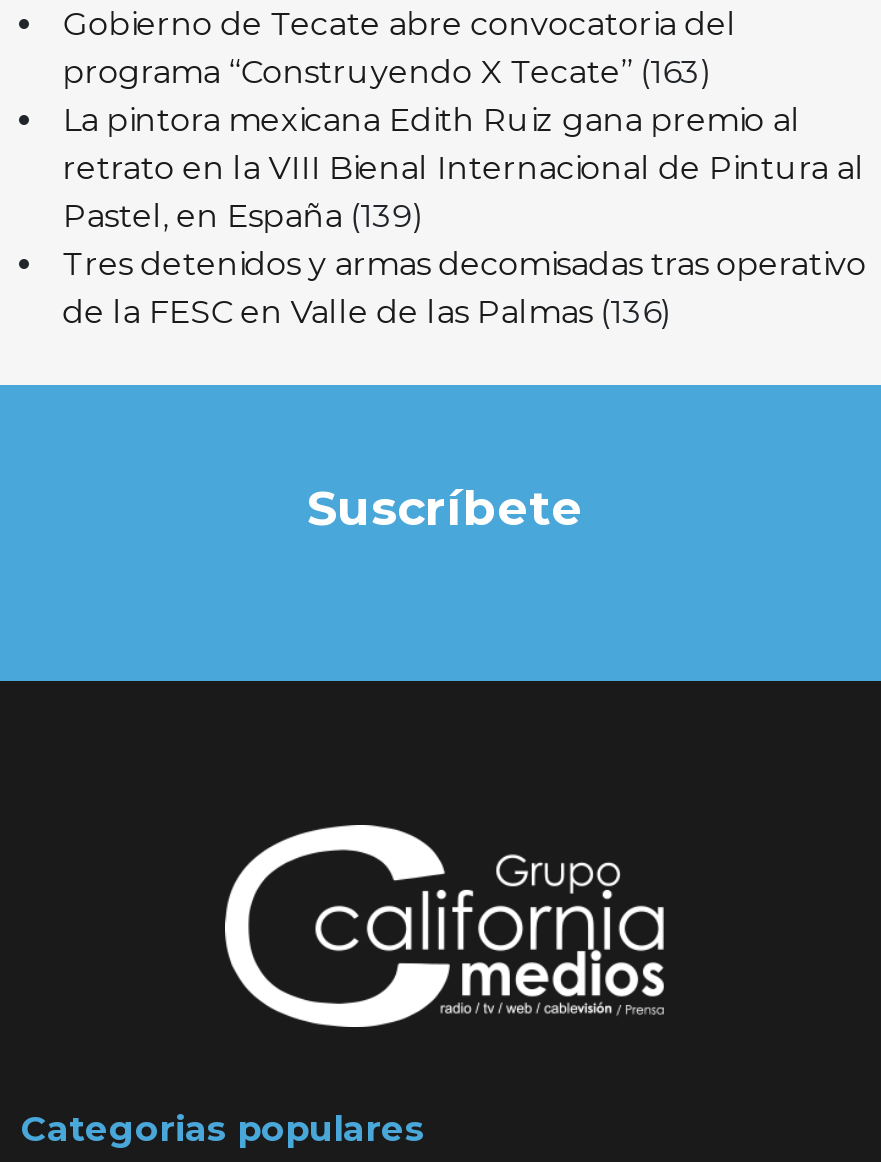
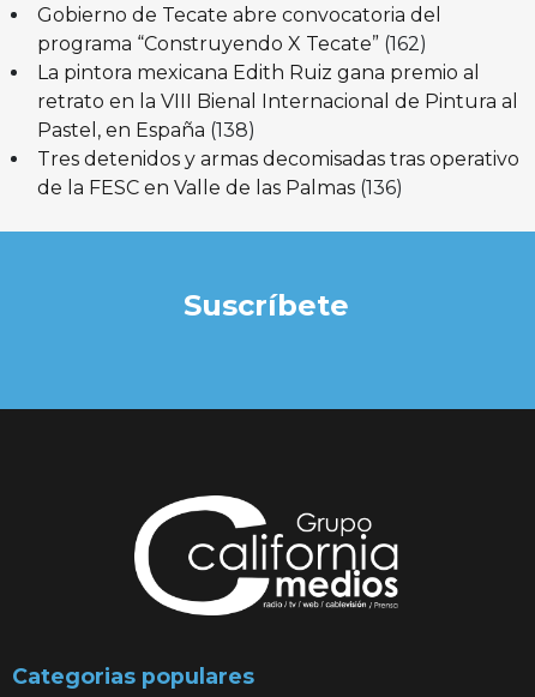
- programa “Construyendo X Tecate” (163)
+ programa “Construyendo X Tecate” (162)

- Pastel, en España (139)
+ Pastel, en España (138)
